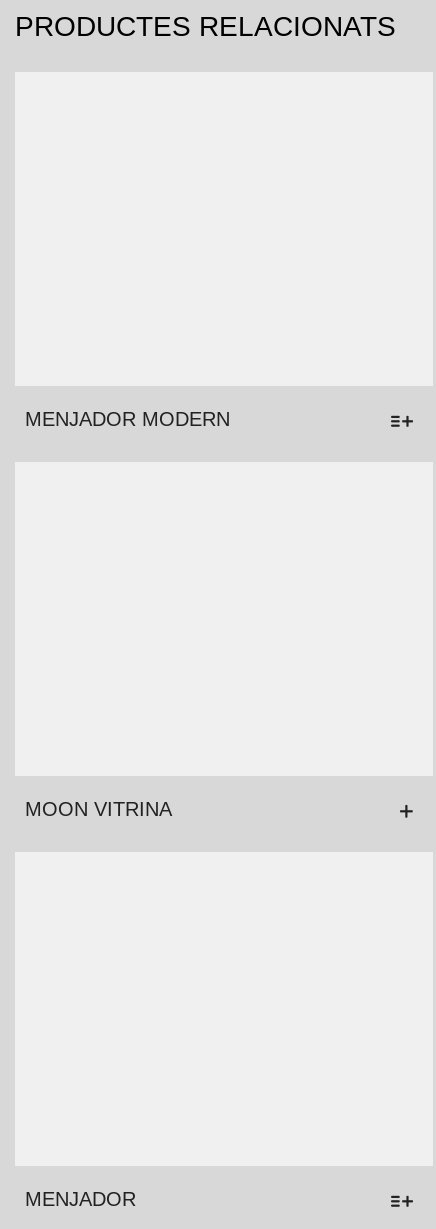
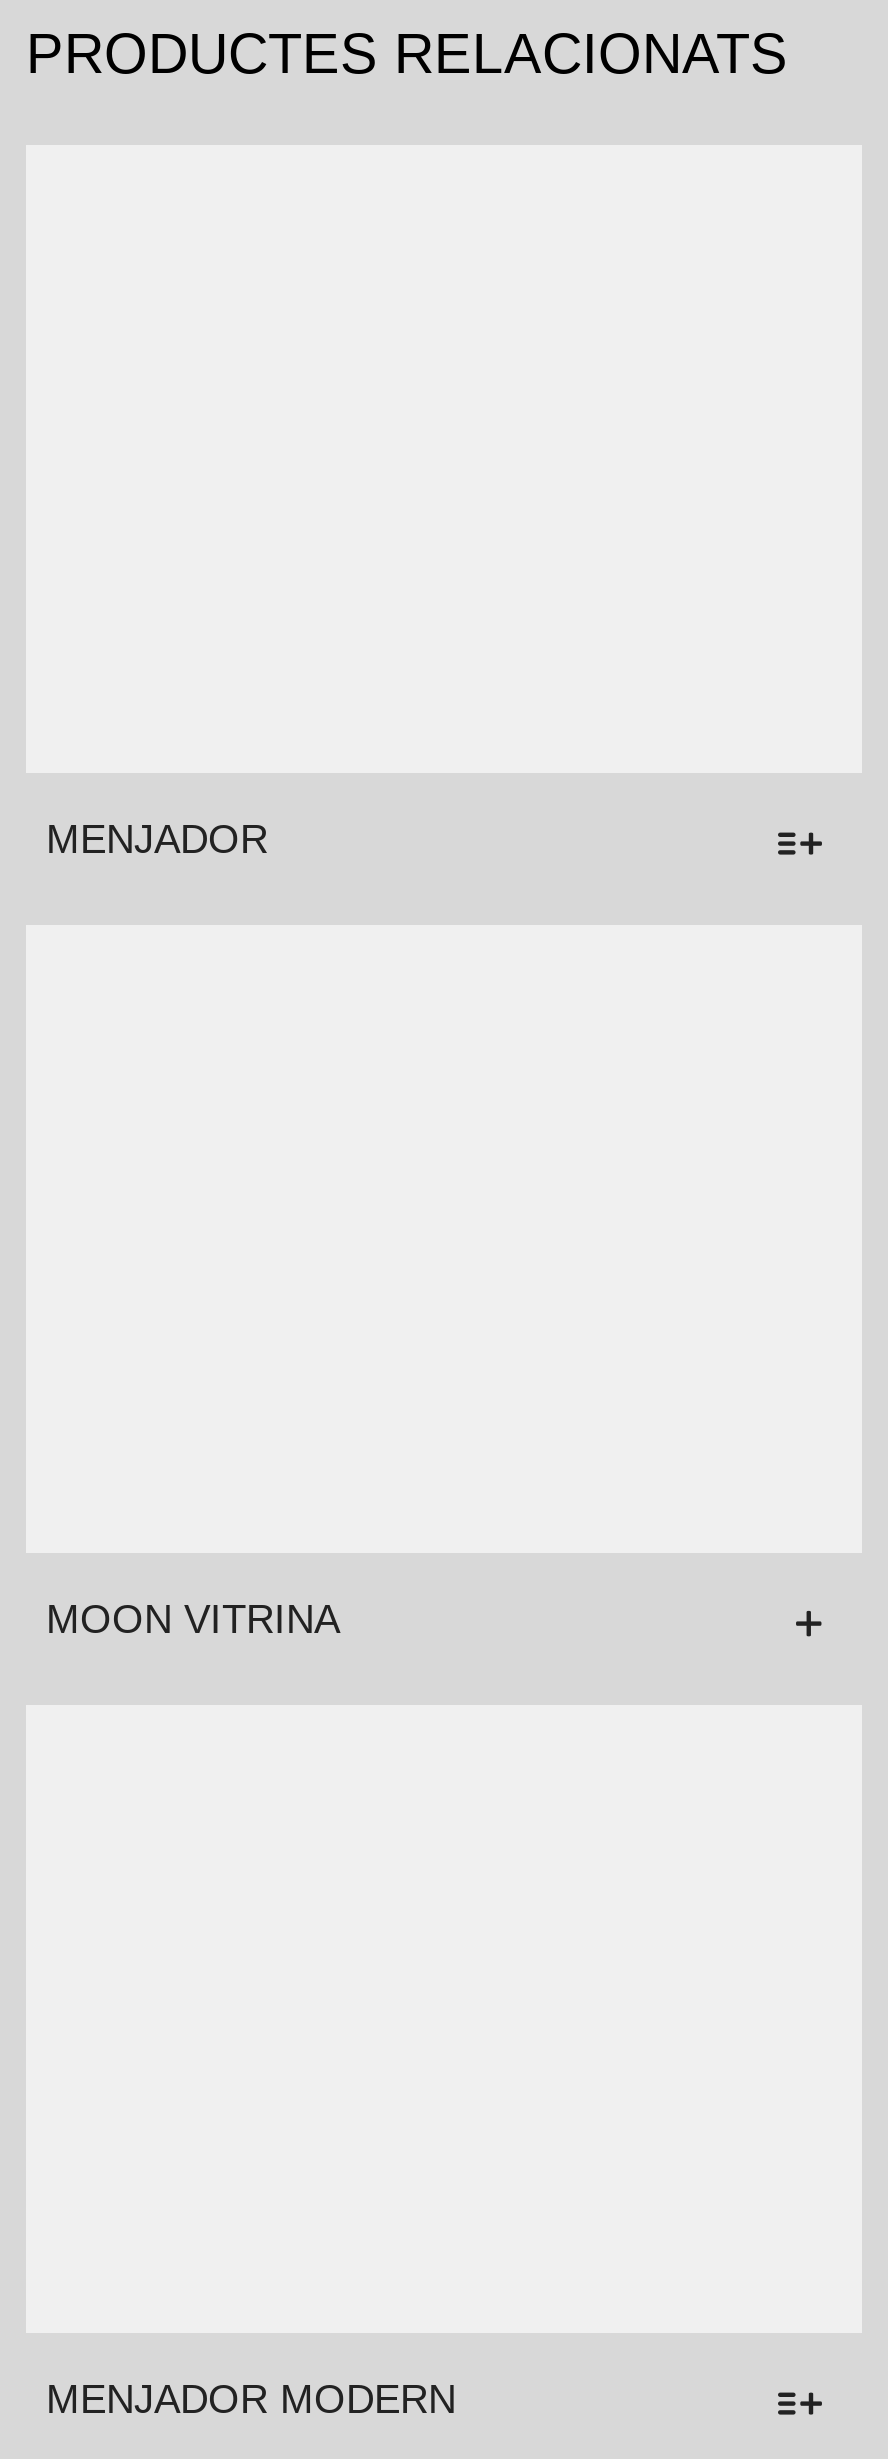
moved down: MENJADOR MODERN

moved up: MENJADOR
